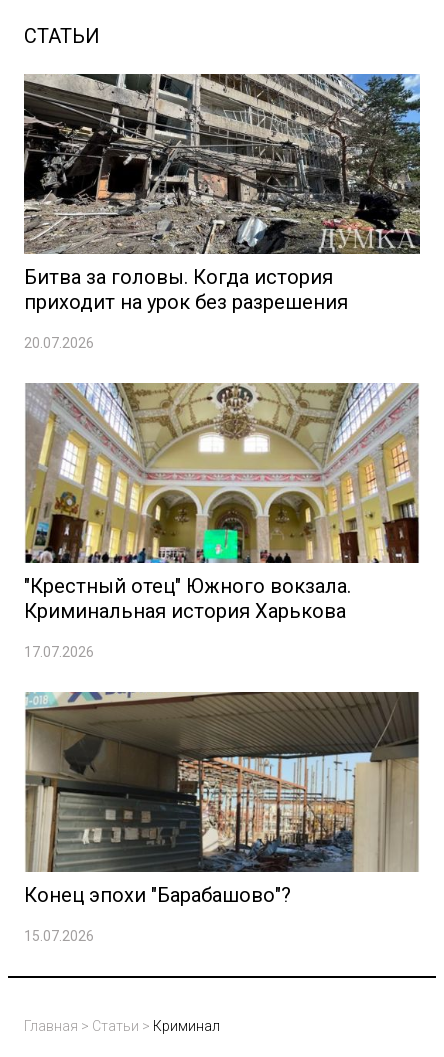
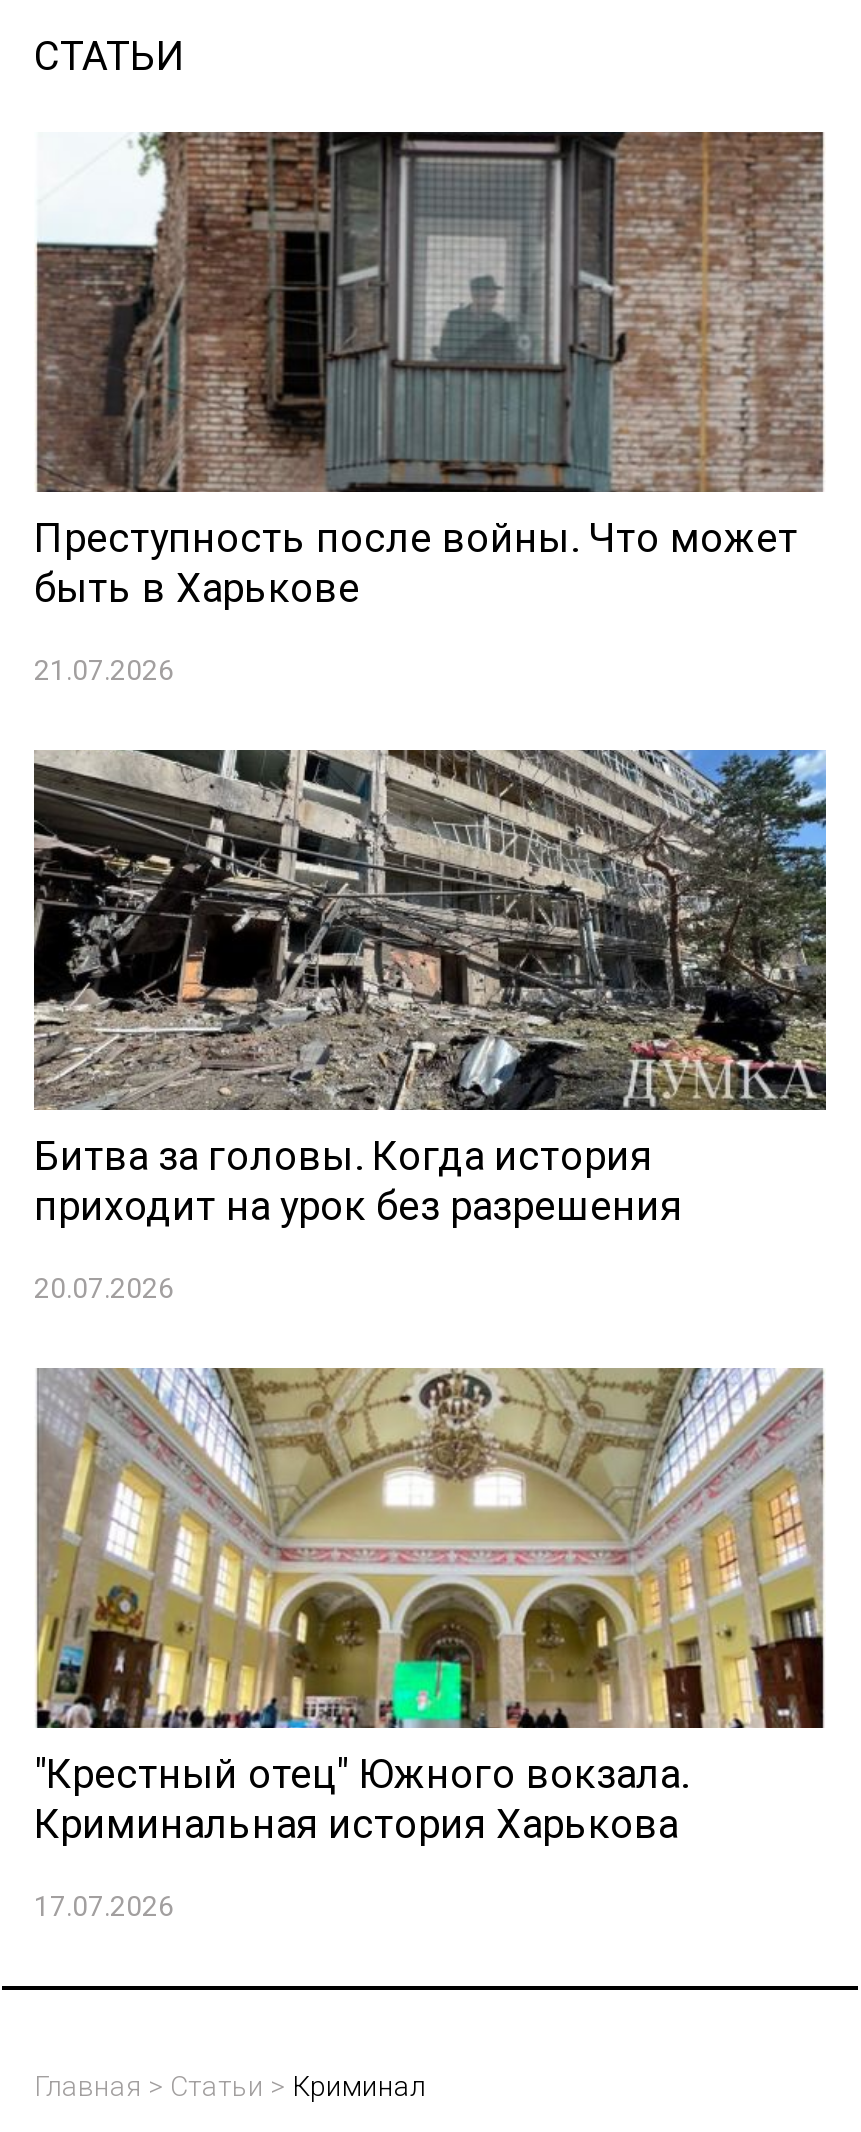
+ [image]
+ Преступность после войны. Что может
+ быть в Харькове
+ 21.07.2026

moved down: [image] | Битва за головы. Когда история | приходит на урок без разрешения | 20.07.2026 | "Крестный отец" Южного вокзала. | Криминальная история Харькова | 17.07.2026

- [image]
- Конец эпохи "Барабашово"?
- 15.07.2026
